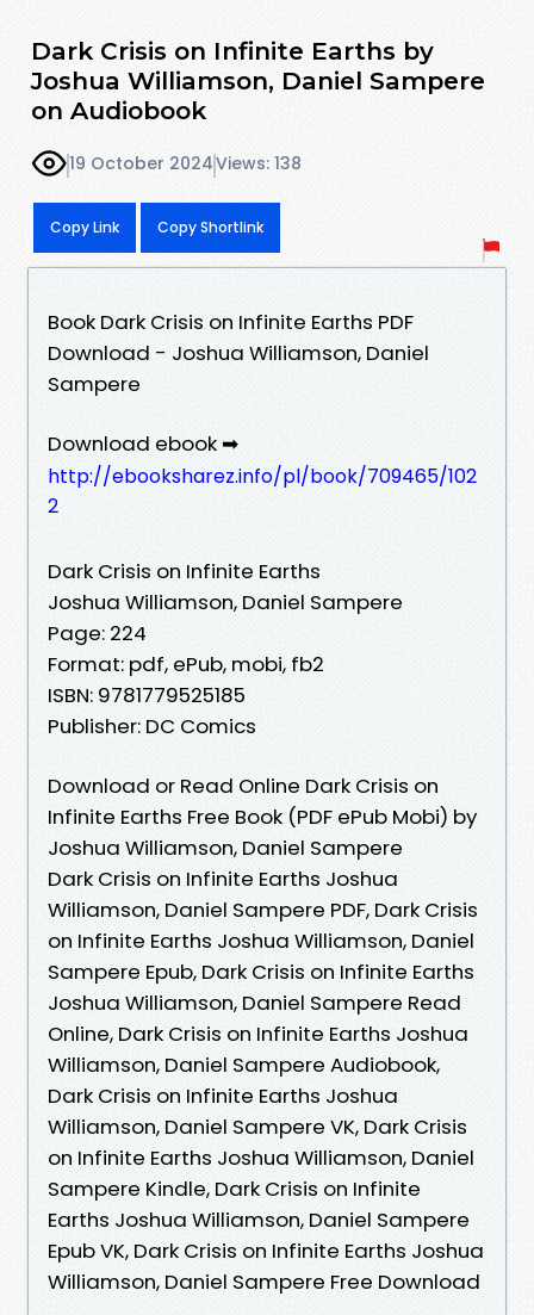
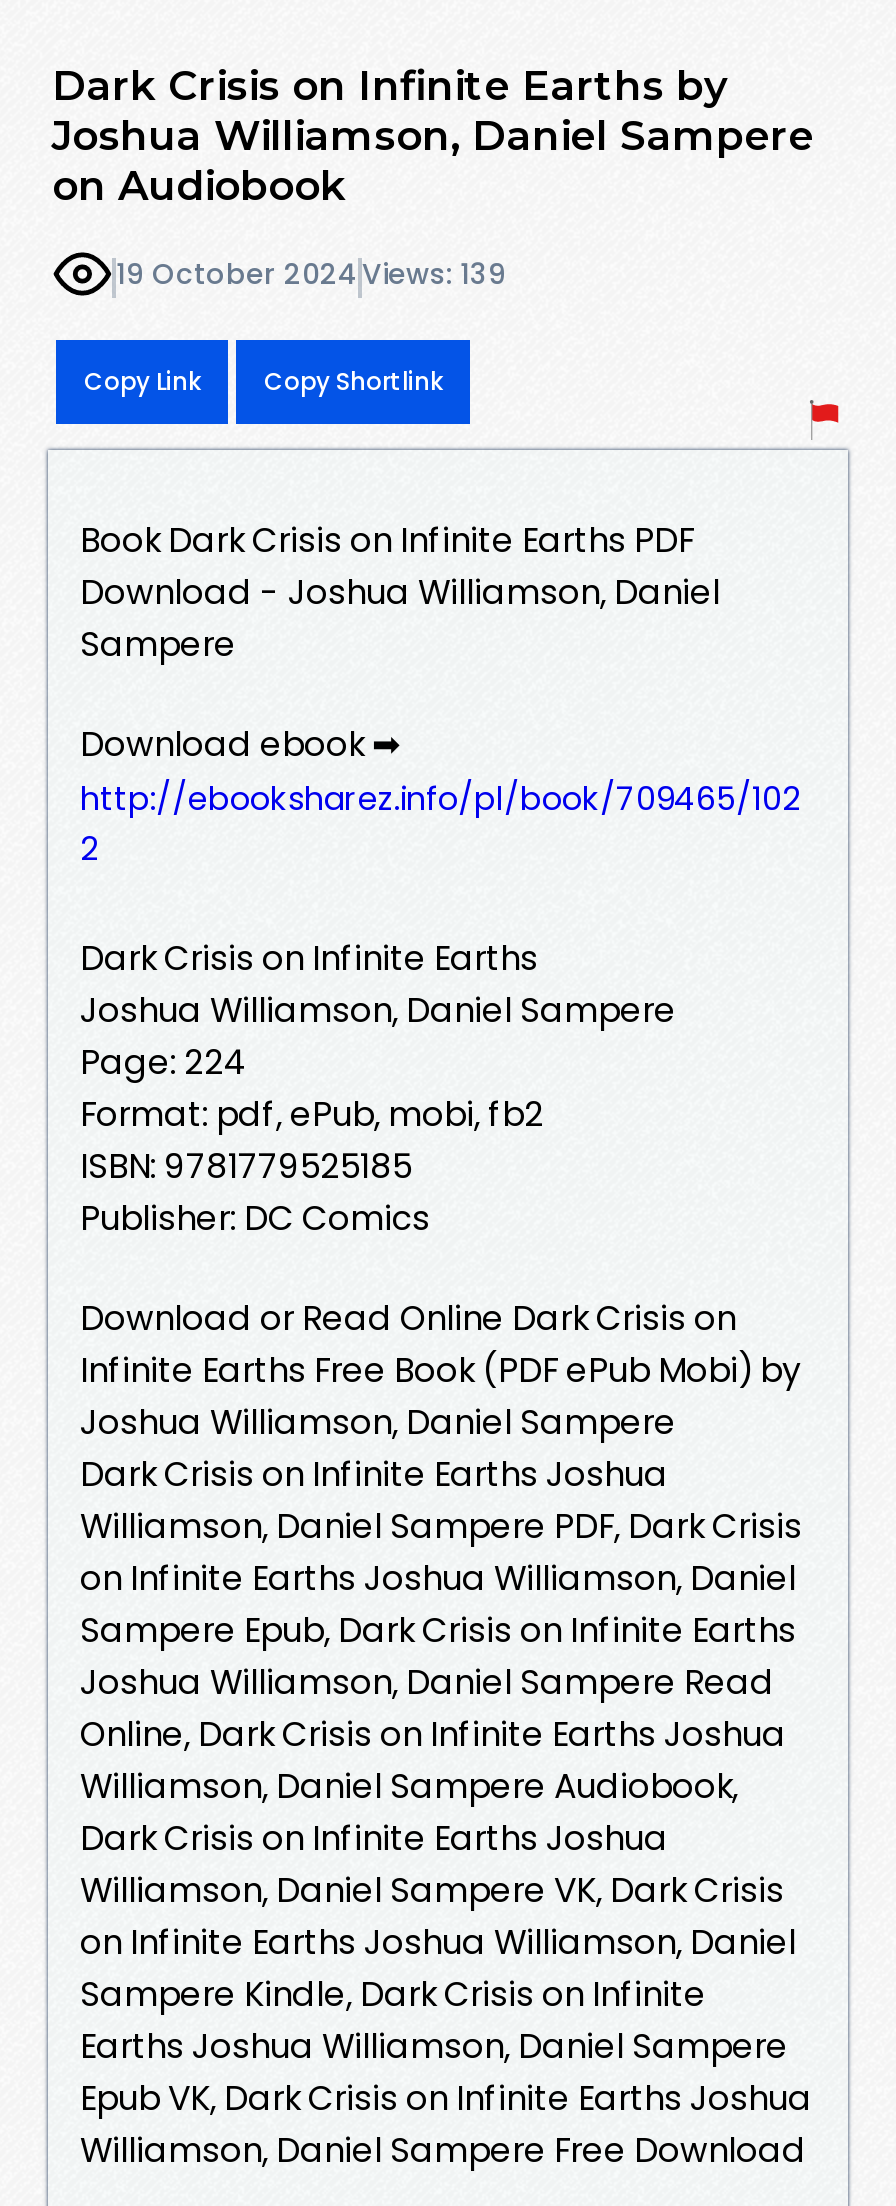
- 19 October 2024 Views: 138
+ 19 October 2024 Views: 139
